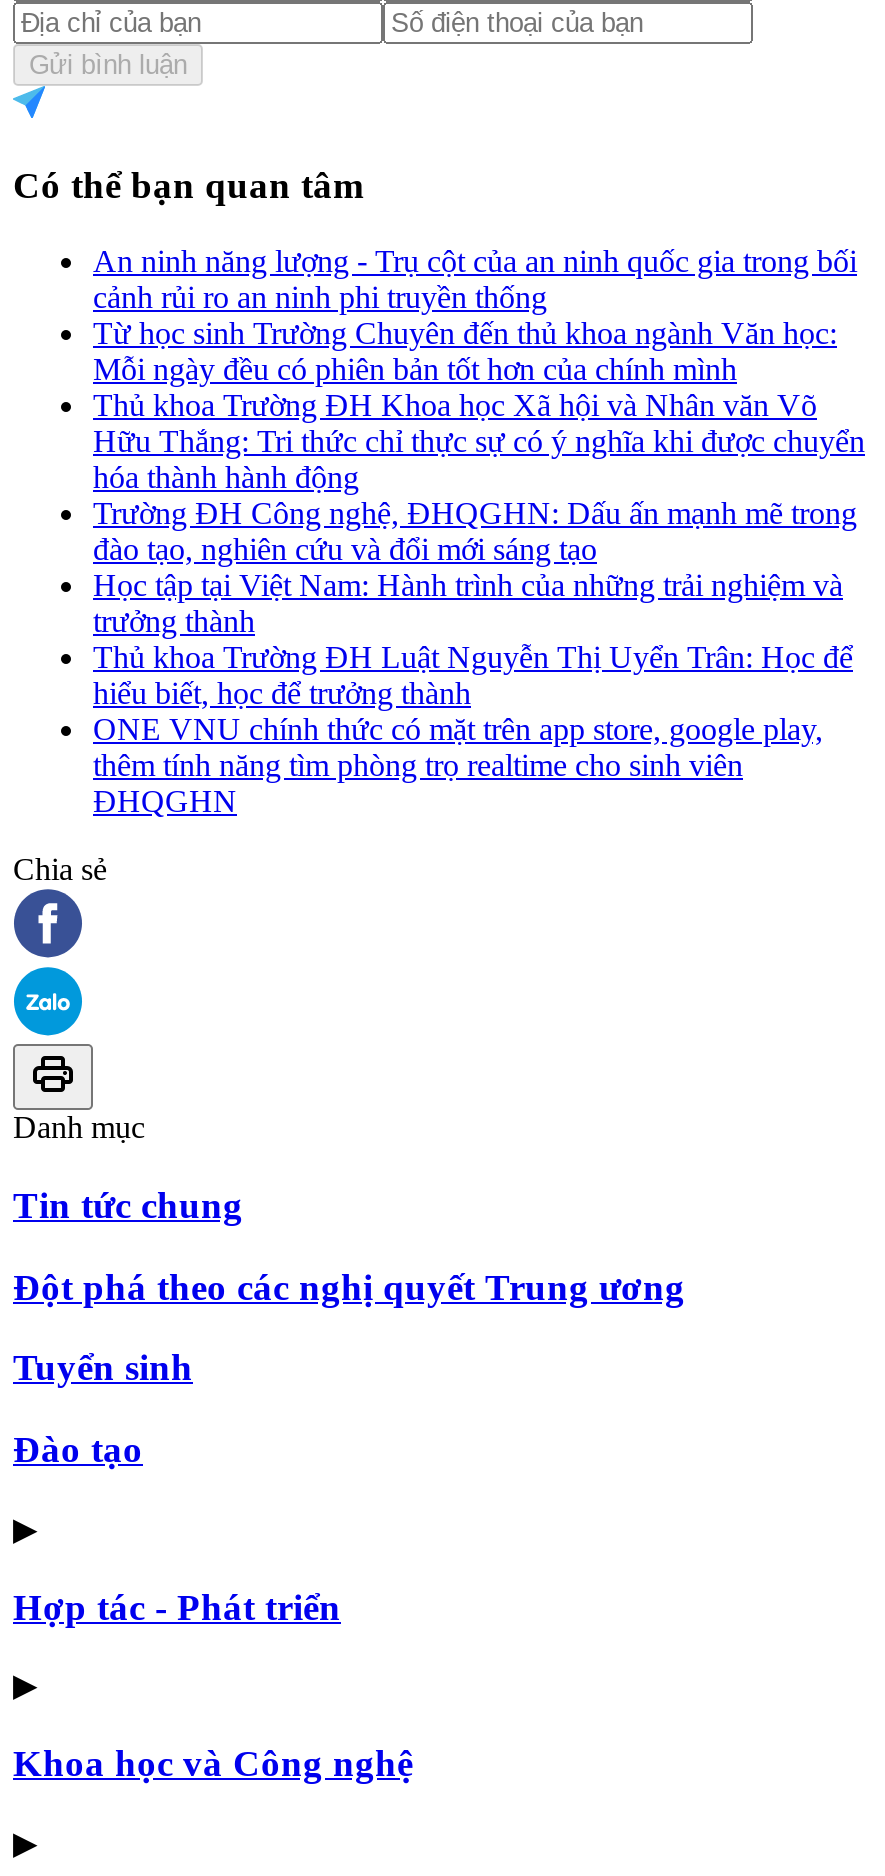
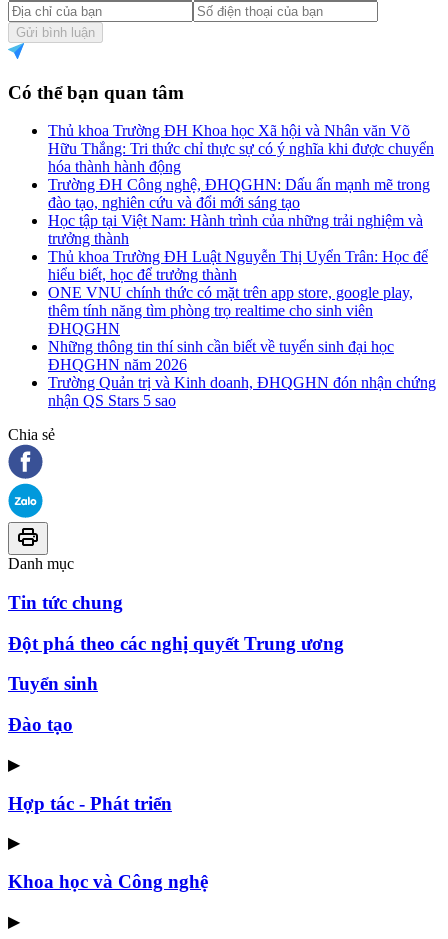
- An ninh năng lượng - Trụ cột của an ninh quốc gia trong bối
- cảnh rủi ro an ninh phi truyền thống
- Từ học sinh Trường Chuyên đến thủ khoa ngành Văn học:
- Mỗi ngày đều có phiên bản tốt hơn của chính mình

moved up: Thủ khoa Trường ĐH Khoa học Xã hội và Nhân văn Võ | Hữu Thắng: Tri thức chỉ thực sự có ý nghĩa khi được chuyển | hóa thành hành động | ... | thêm tính năng tìm phòng trọ realtime cho sinh viên | ĐHQGHN

+ Những thông tin thí sinh cần biết về tuyển sinh đại học
+ ĐHQGHN năm 2026
+ Trường Quản trị và Kinh doanh, ĐHQGHN đón nhận chứng
+ nhận QS Stars 5 sao
